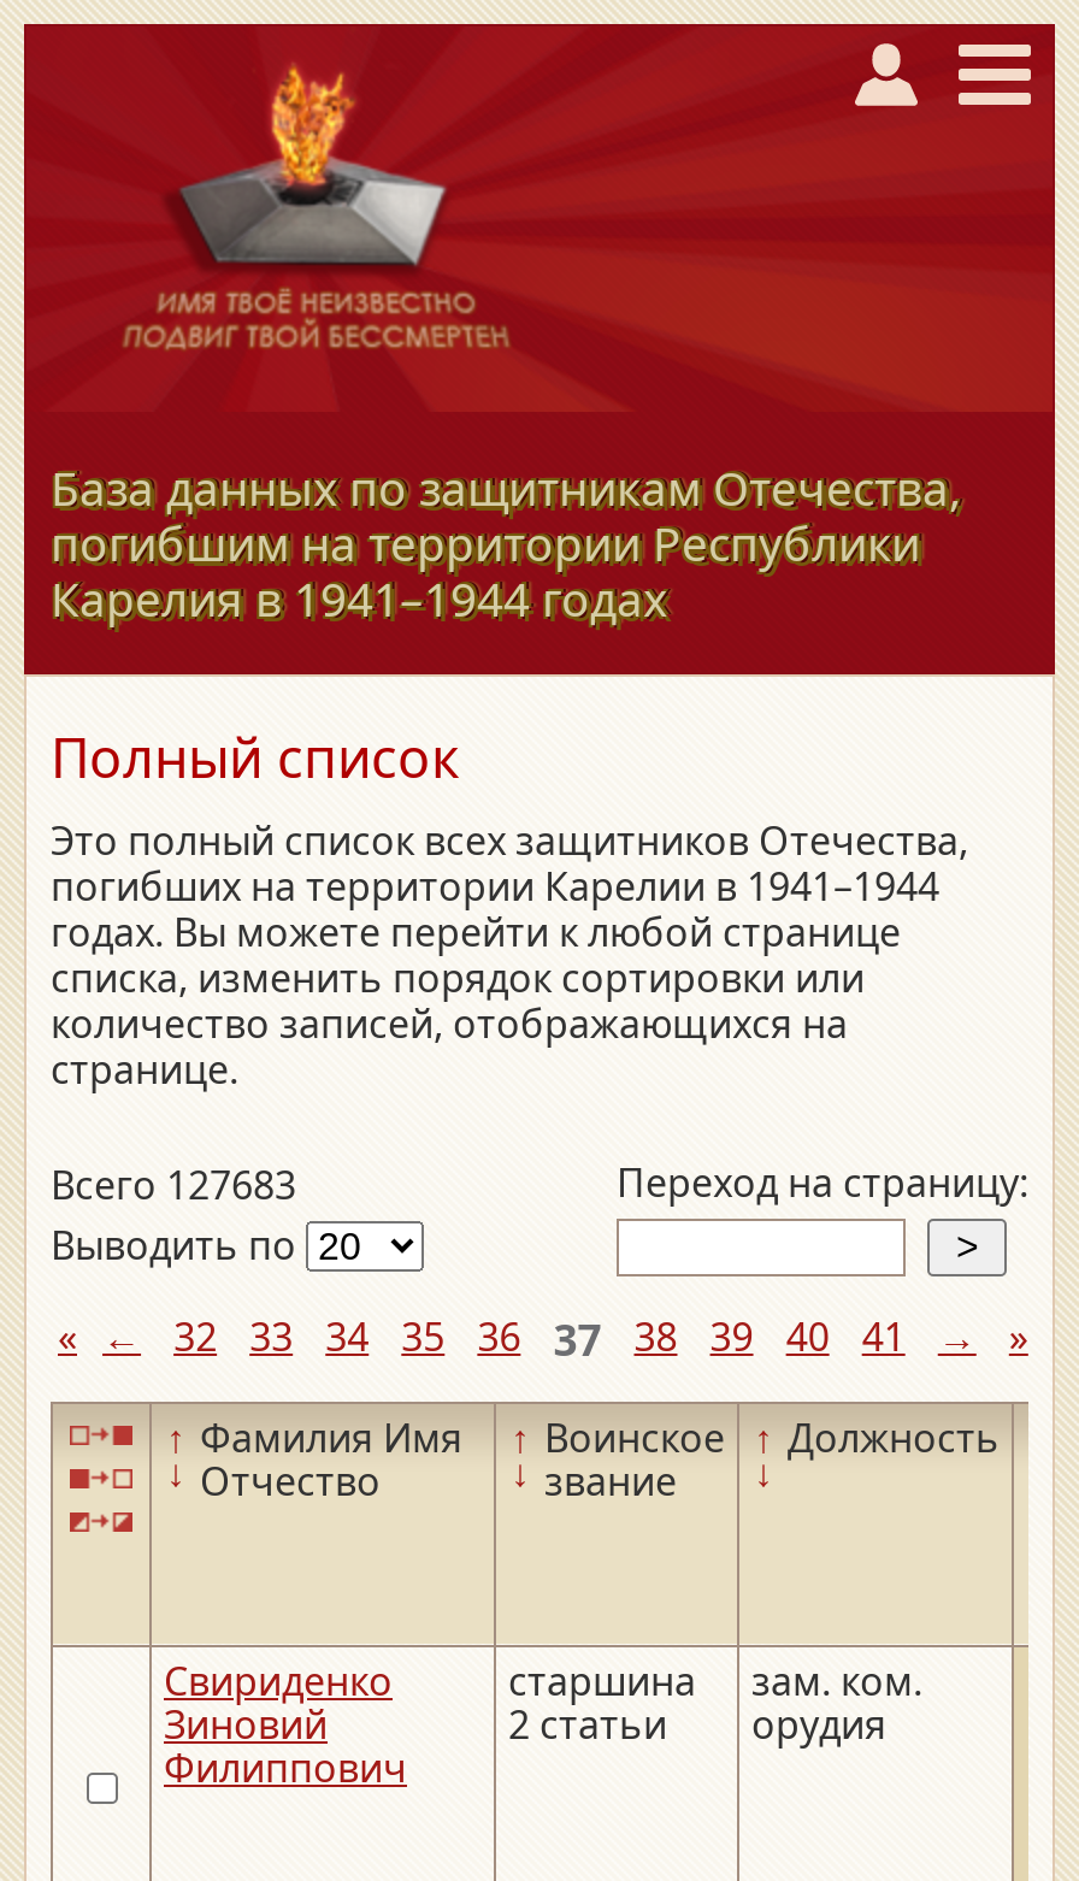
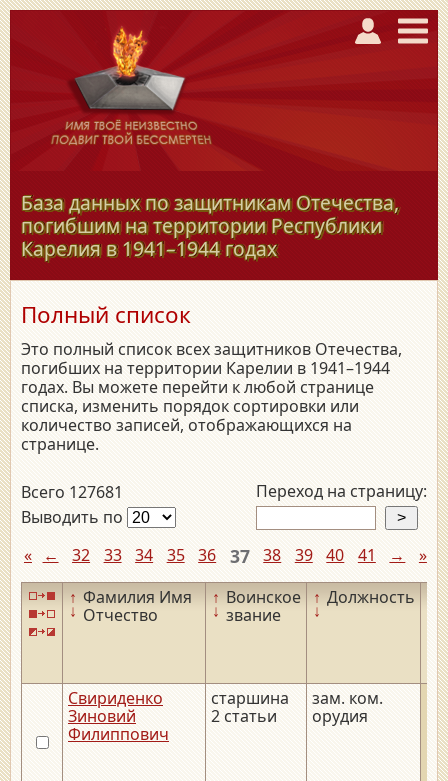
- Всего 127683
+ Всего 127681
